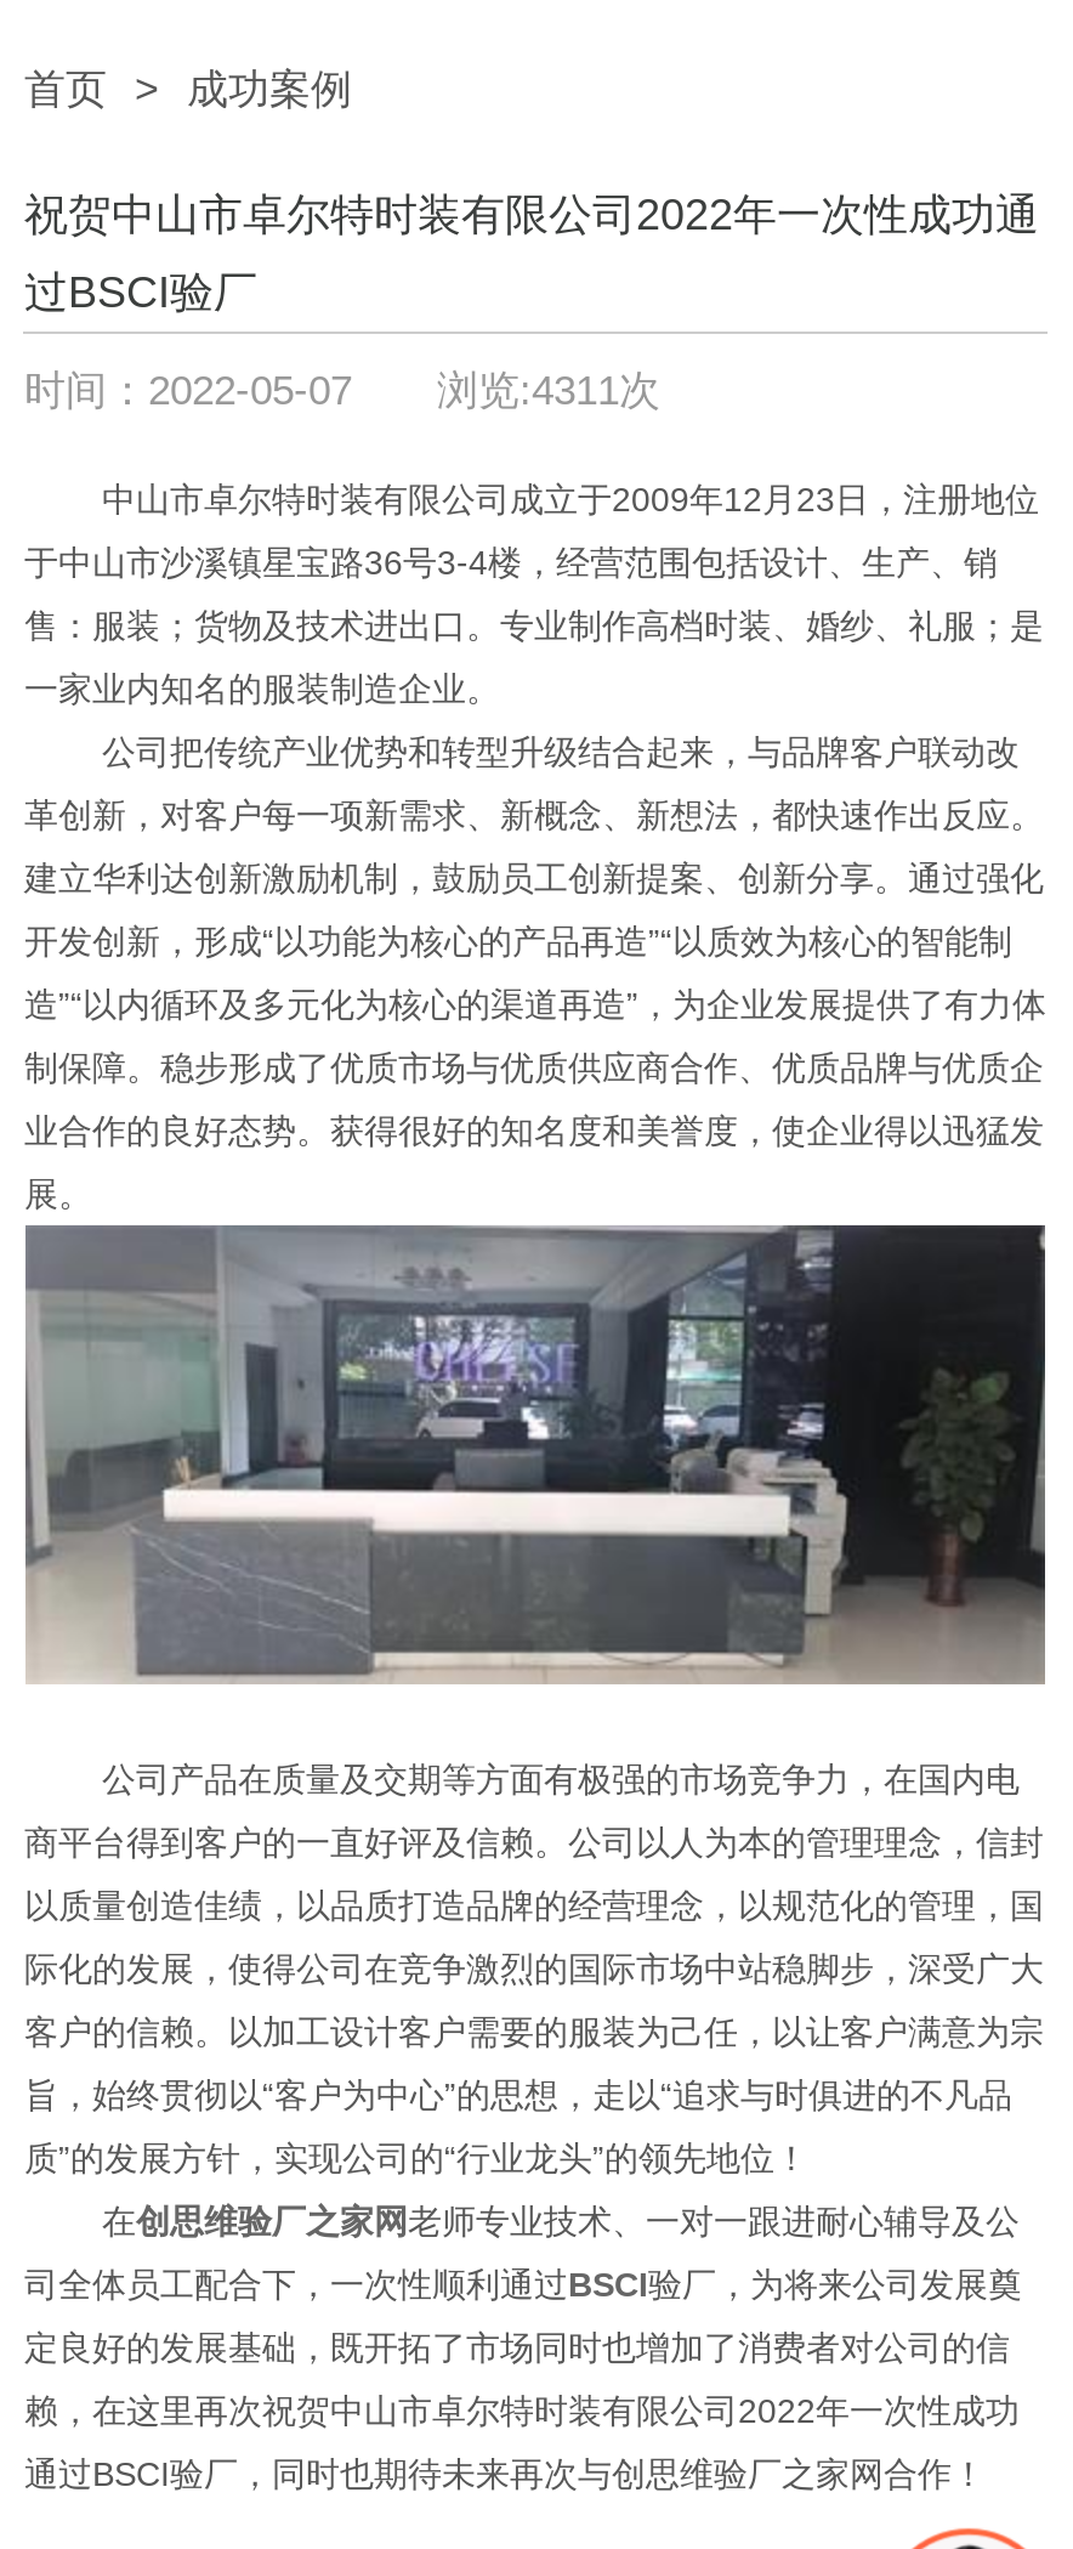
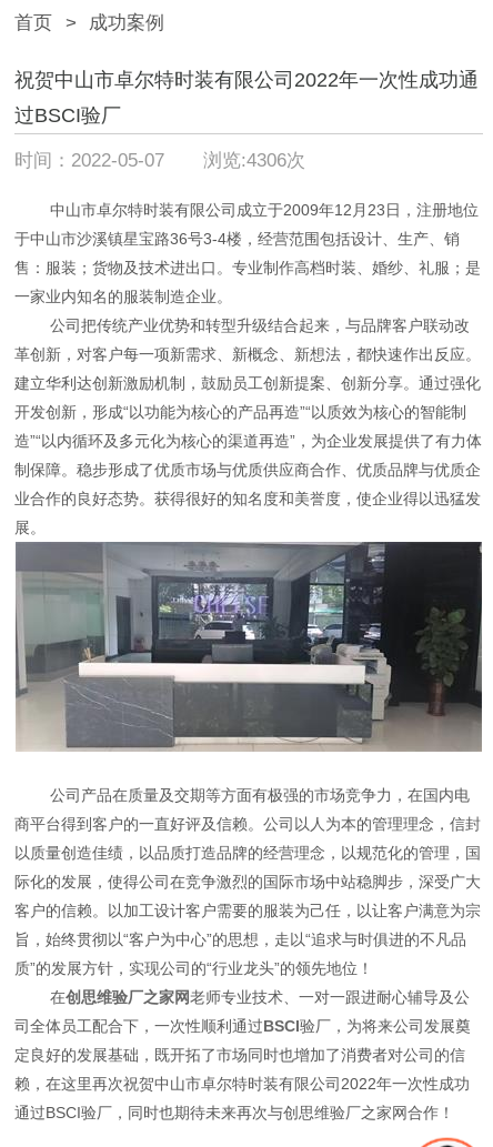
- 时间：2022-05-07 浏览:4311次
+ 时间：2022-05-07 浏览:4306次
